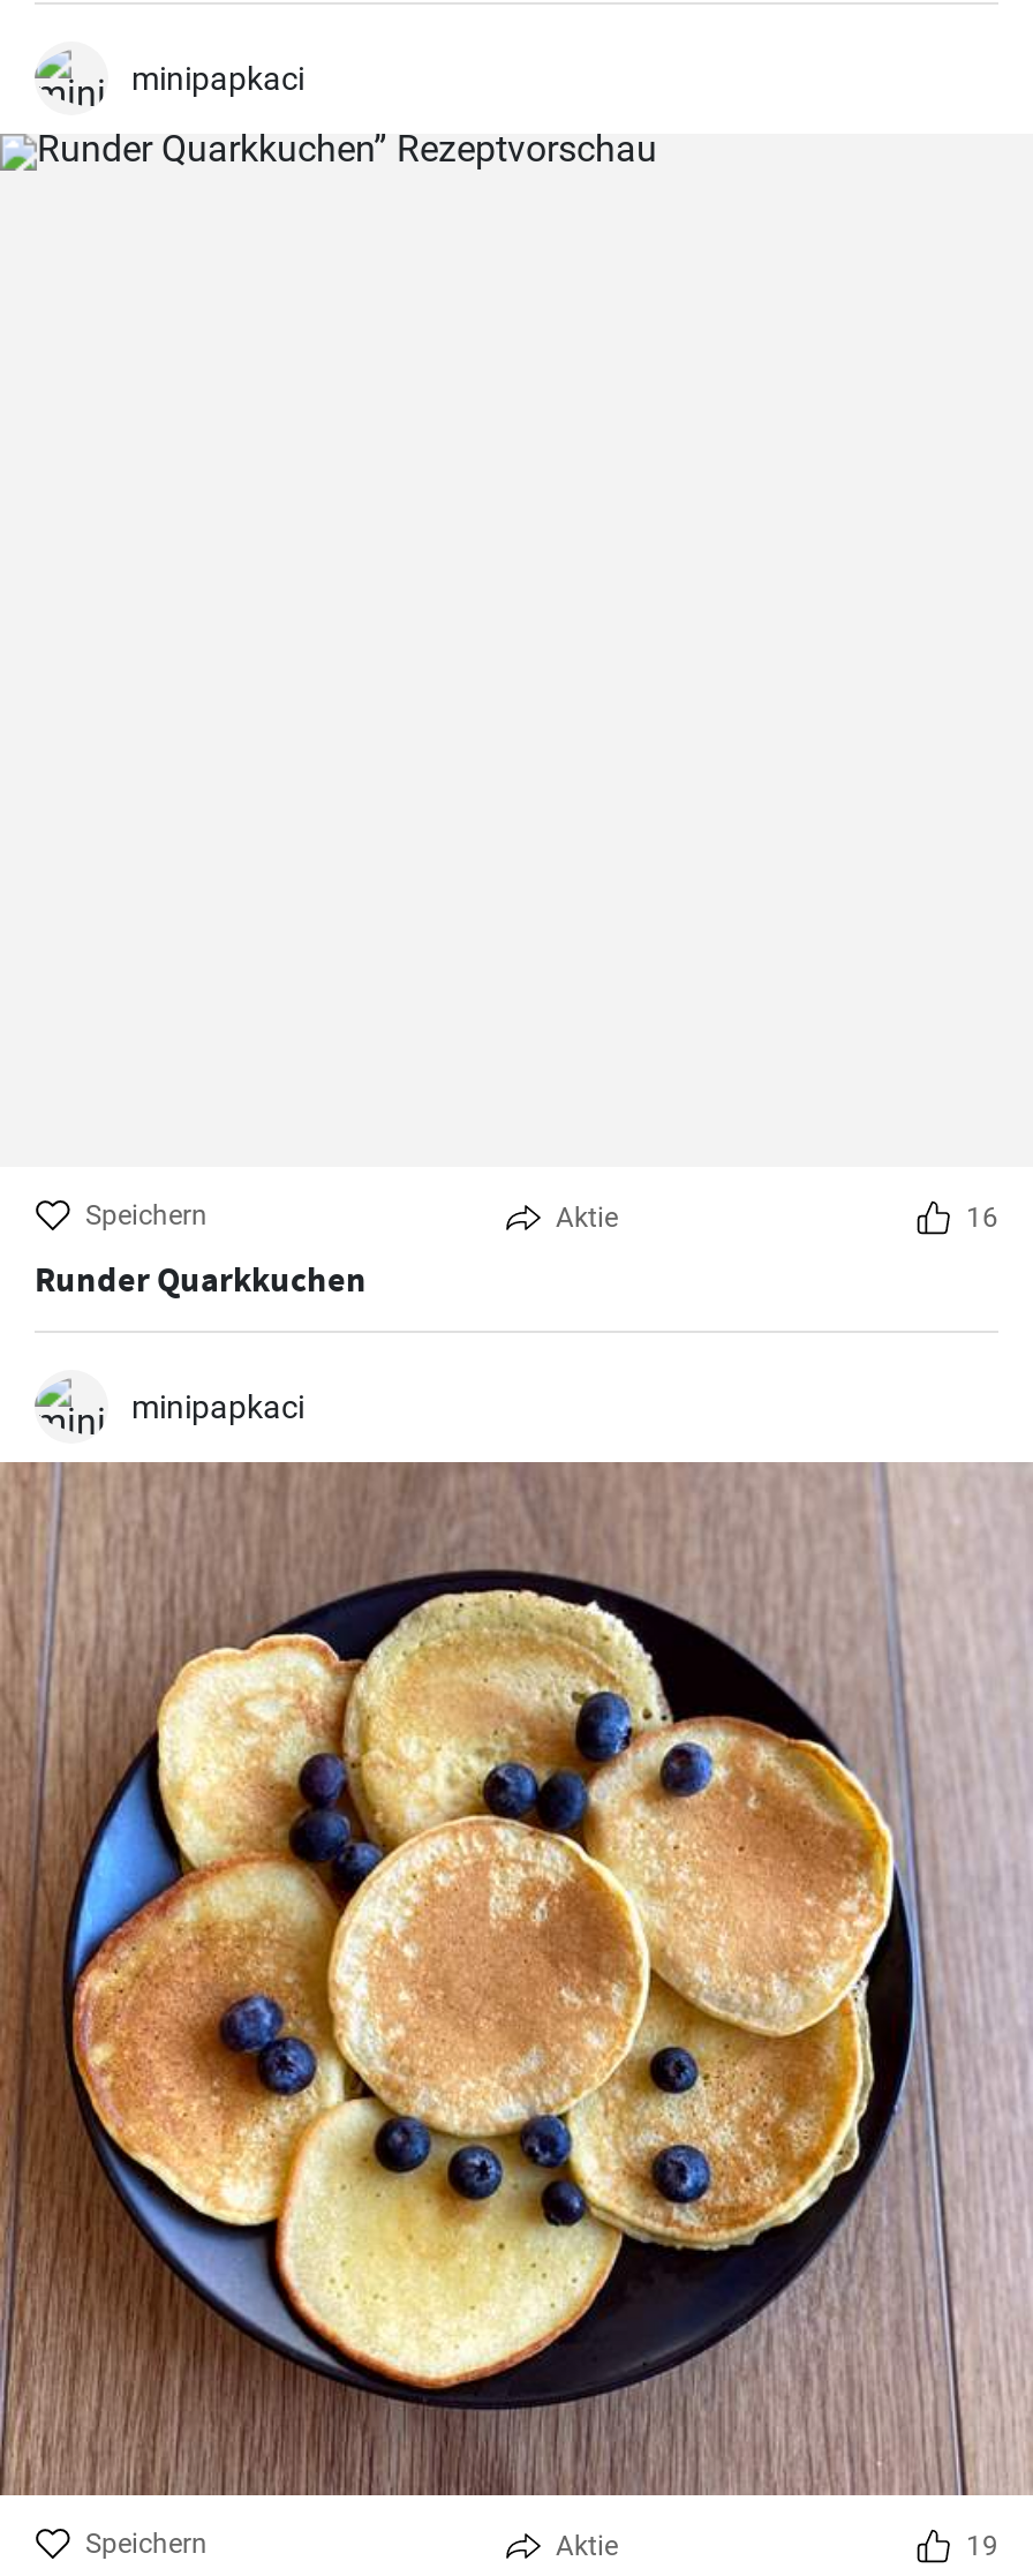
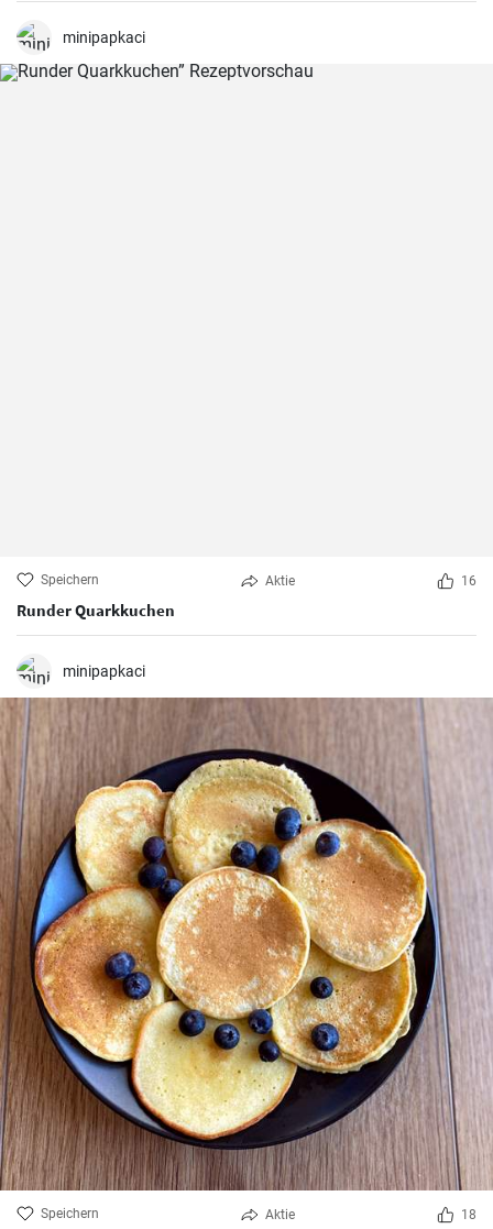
- 19
+ 18
